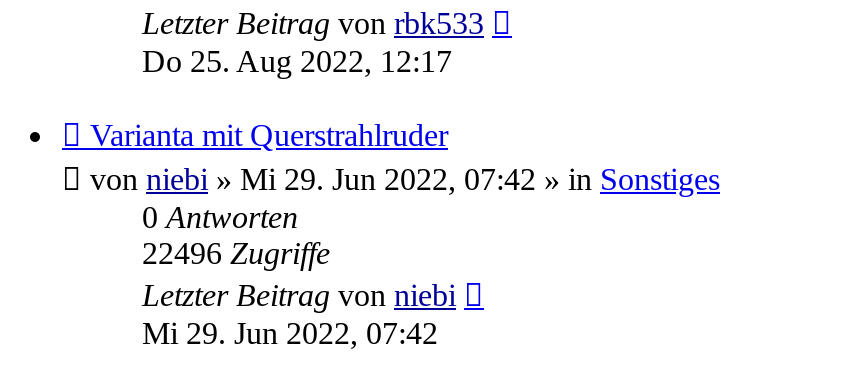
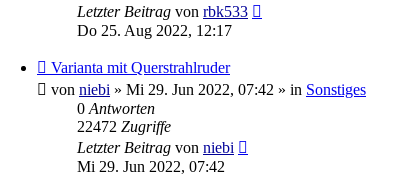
- 22496 Zugriffe
+ 22472 Zugriffe
